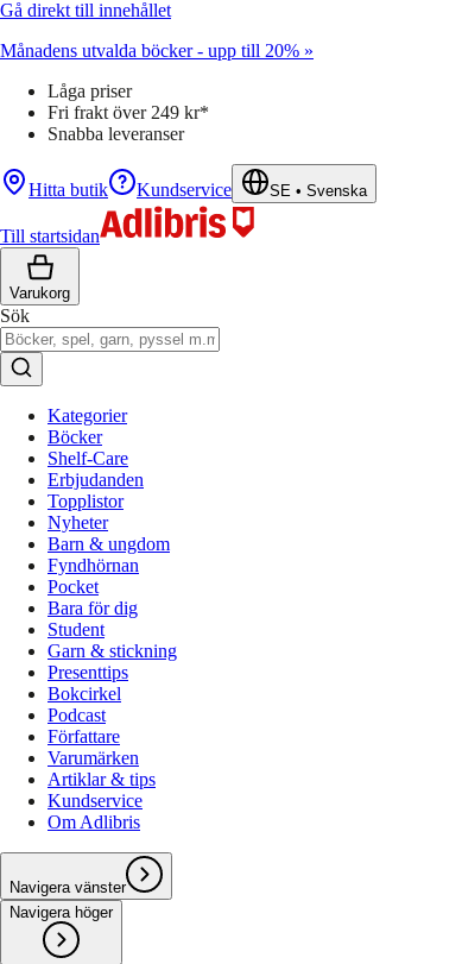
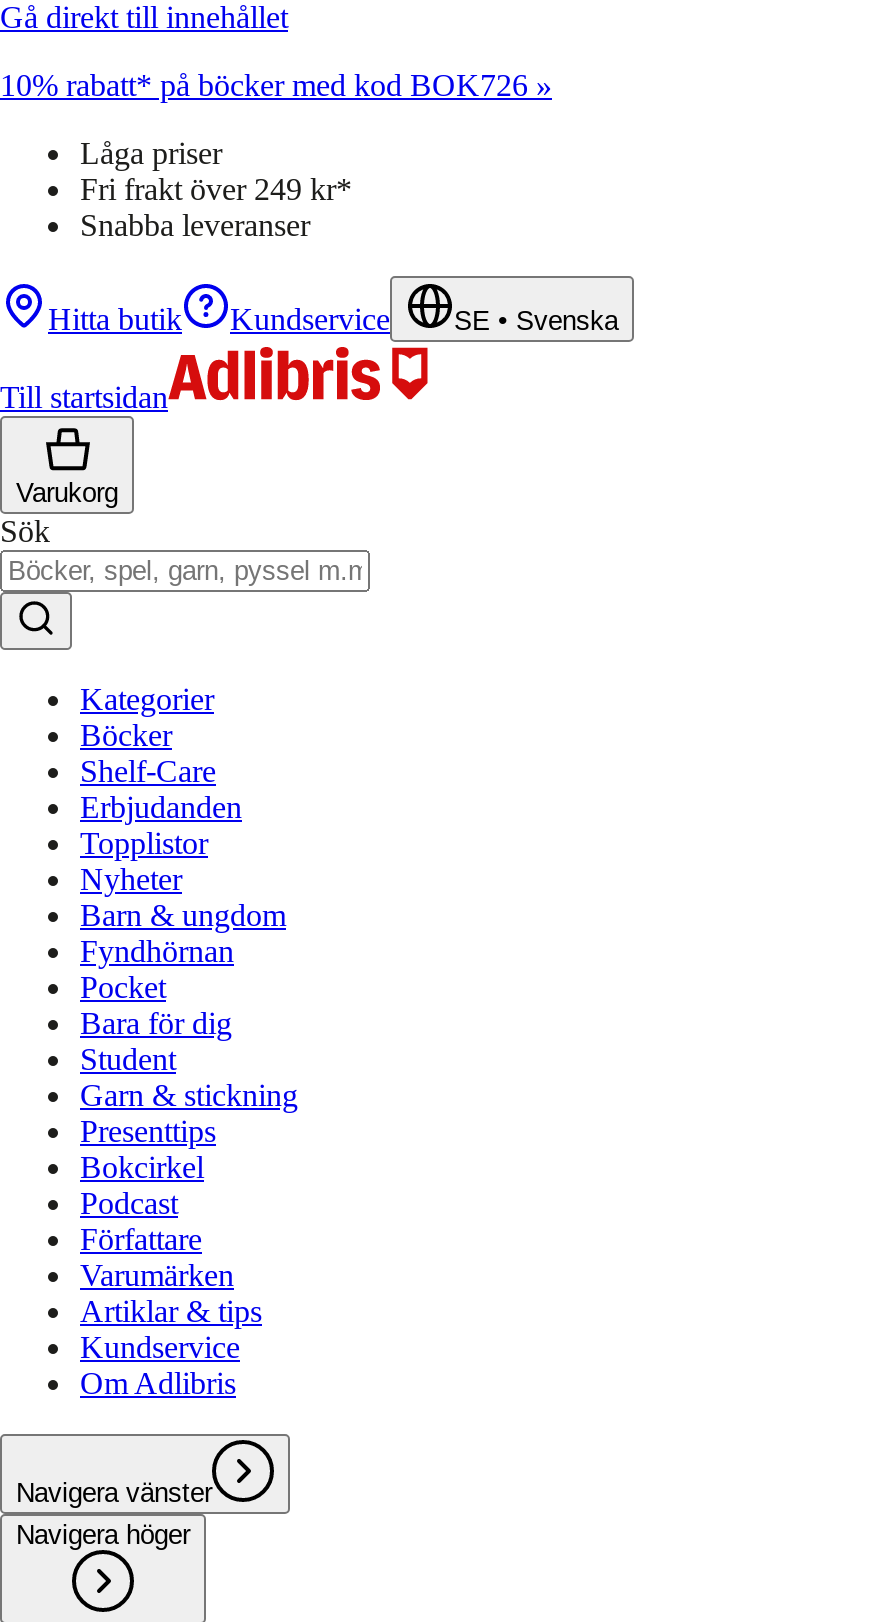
- Månadens utvalda böcker - upp till 20% »
+ 10% rabatt* på böcker med kod BOK726 »
